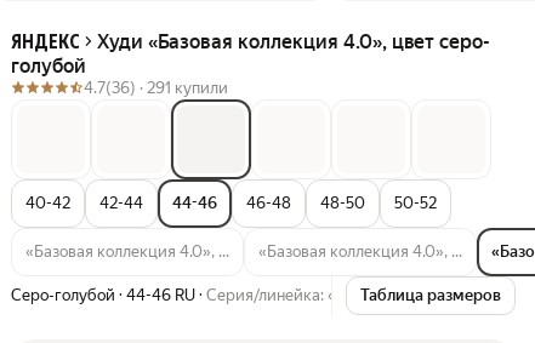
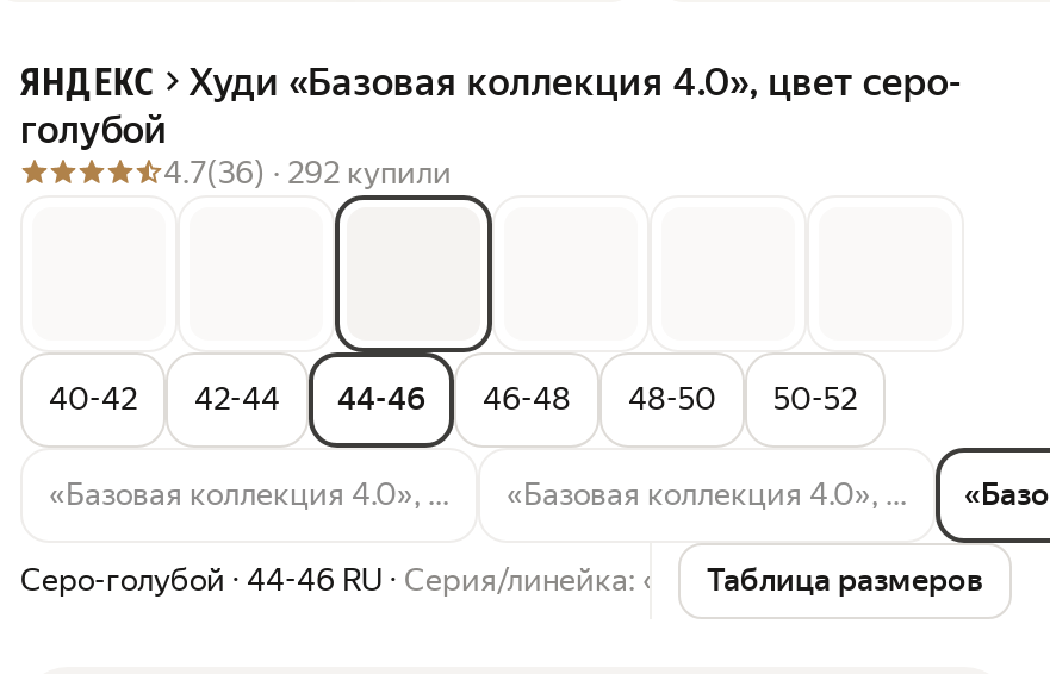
- 4.7(36) · 291 купили
+ 4.7(36) · 292 купили
